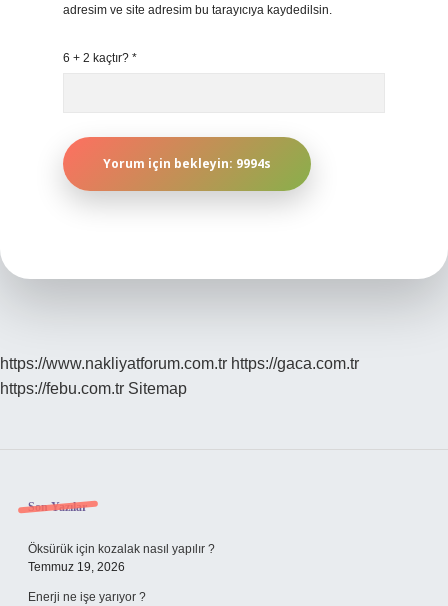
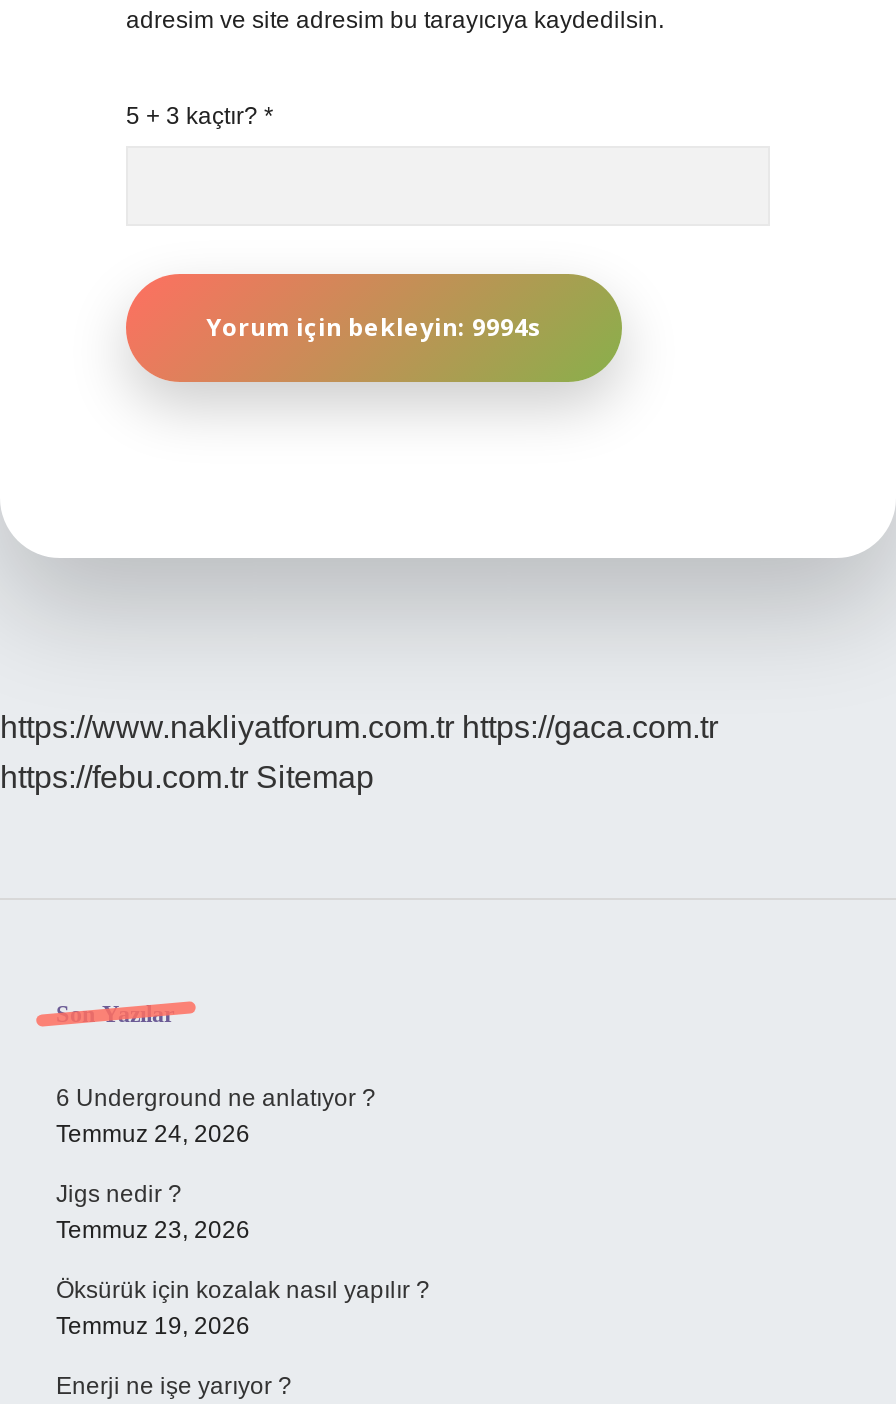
- 6 + 2 kaçtır? *
+ 5 + 3 kaçtır? *

+ 6 Underground ne anlatıyor ?
+ Temmuz 24, 2026
+ Jigs nedir ?
+ Temmuz 23, 2026
